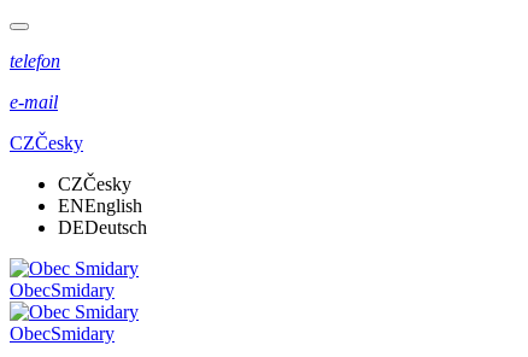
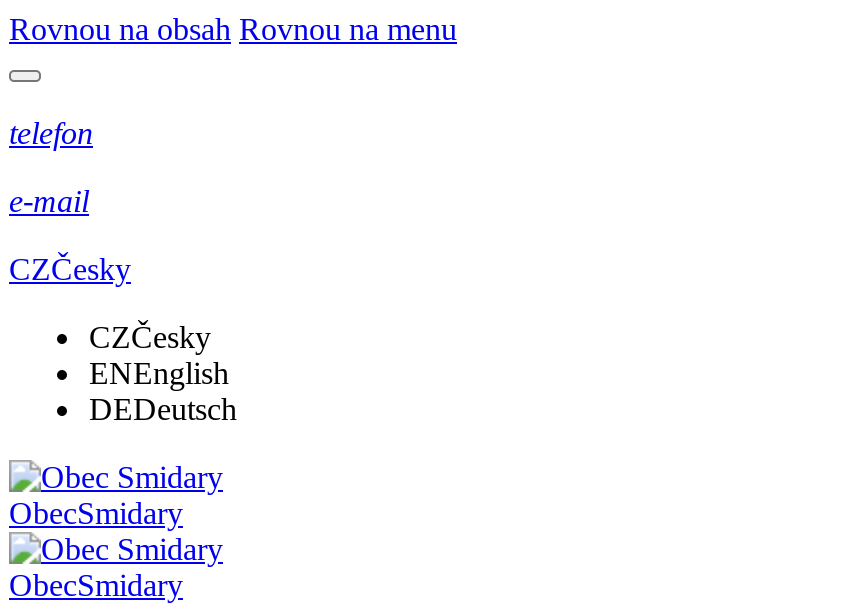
+ Rovnou na obsah Rovnou na menu
